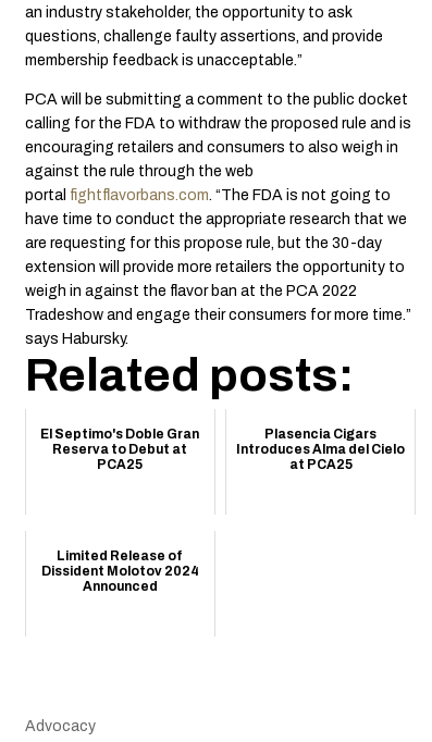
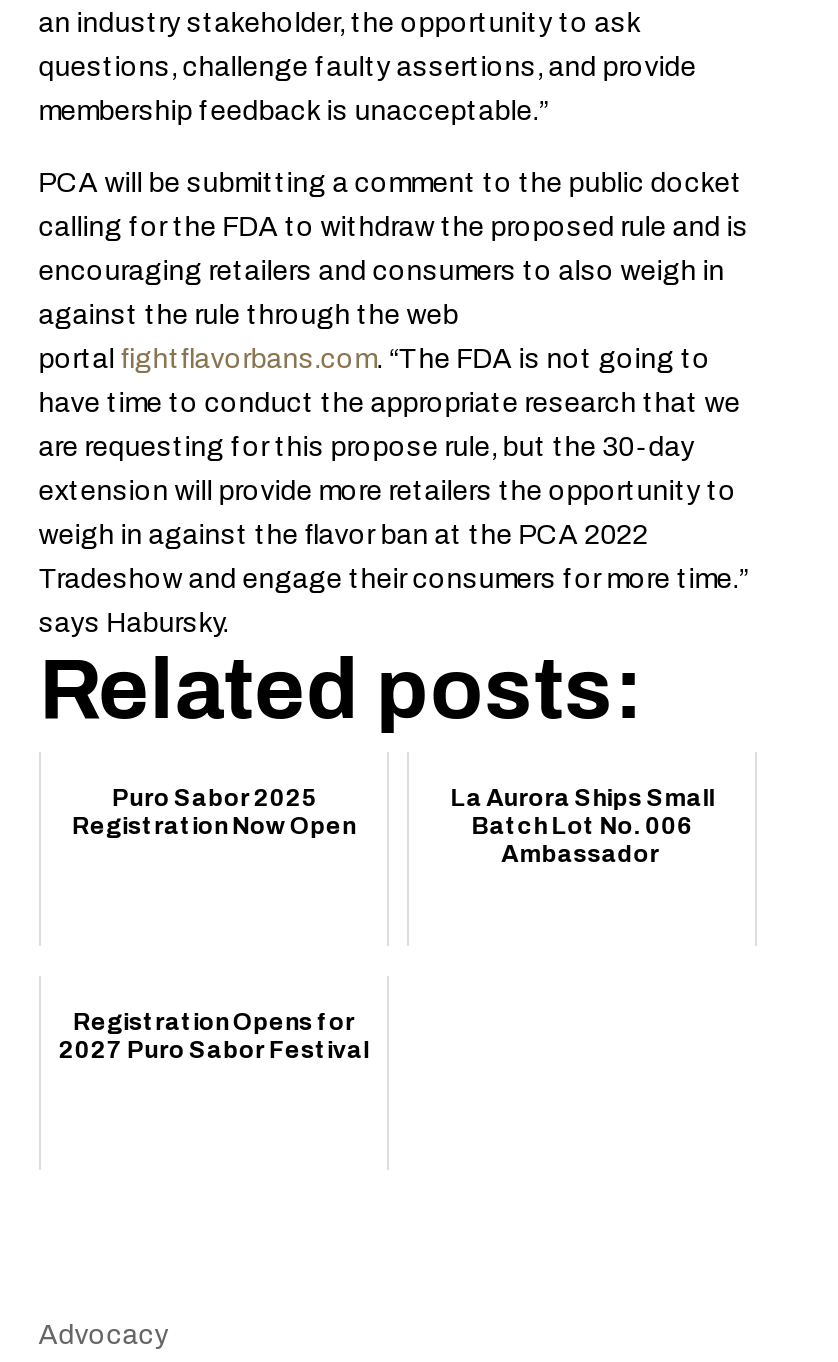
- El Septimo's Doble Gran
- Reserva to Debut at
- PCA25
+ Puro Sabor 2025
+ Registration Now Open

- Plasencia Cigars
- Introduces Alma del Cielo
- at PCA25
+ La Aurora Ships Small
+ Batch Lot No. 006
+ Ambassador

- Limited Release of
- Dissident Molotov 2024
- Announced
+ Registration Opens for
+ 2027 Puro Sabor Festival
